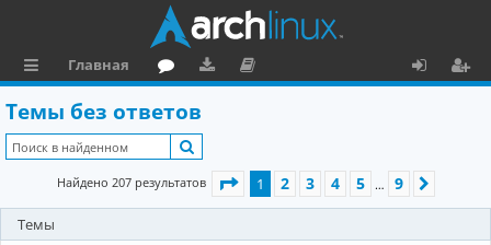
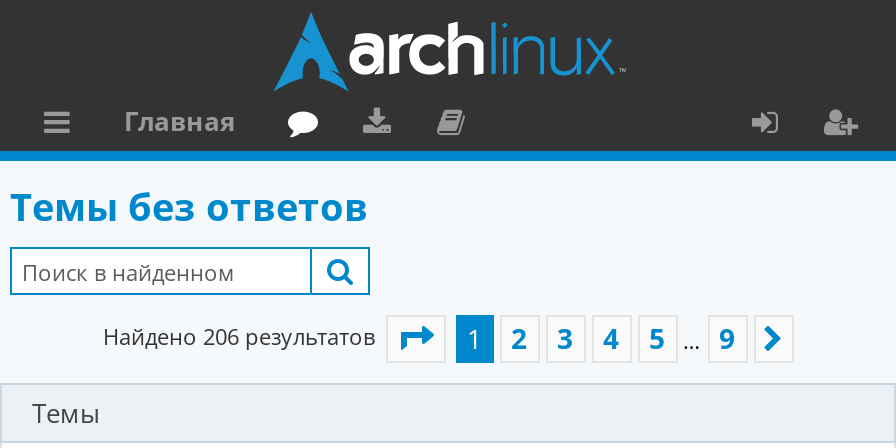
- Найдено 207 результатов
+ Найдено 206 результатов
